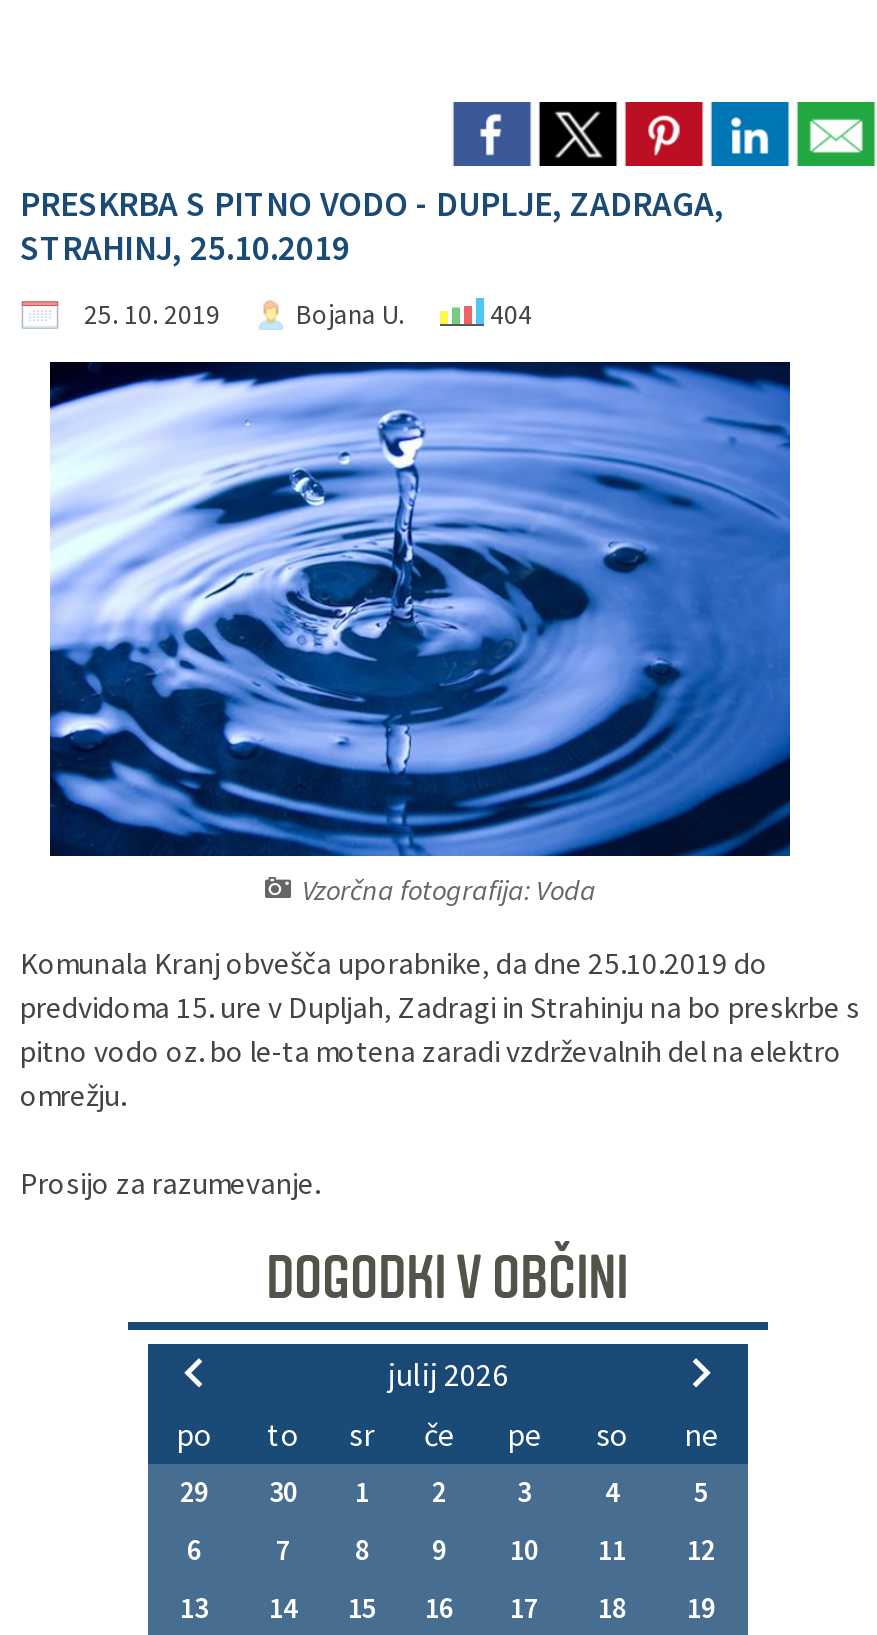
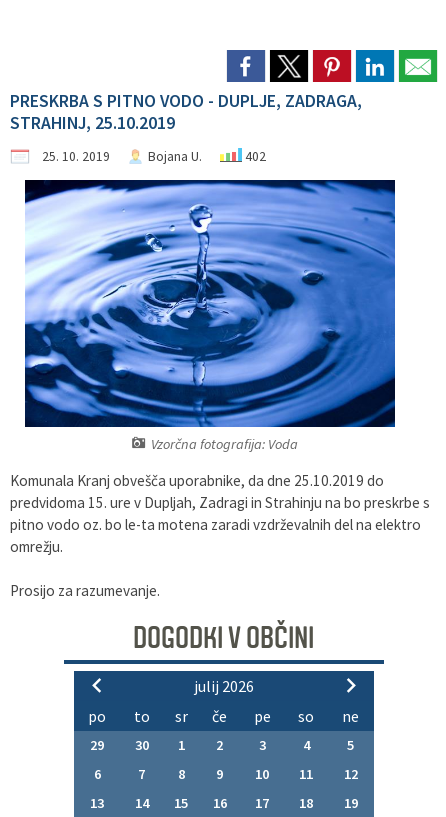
- 404
+ 402
